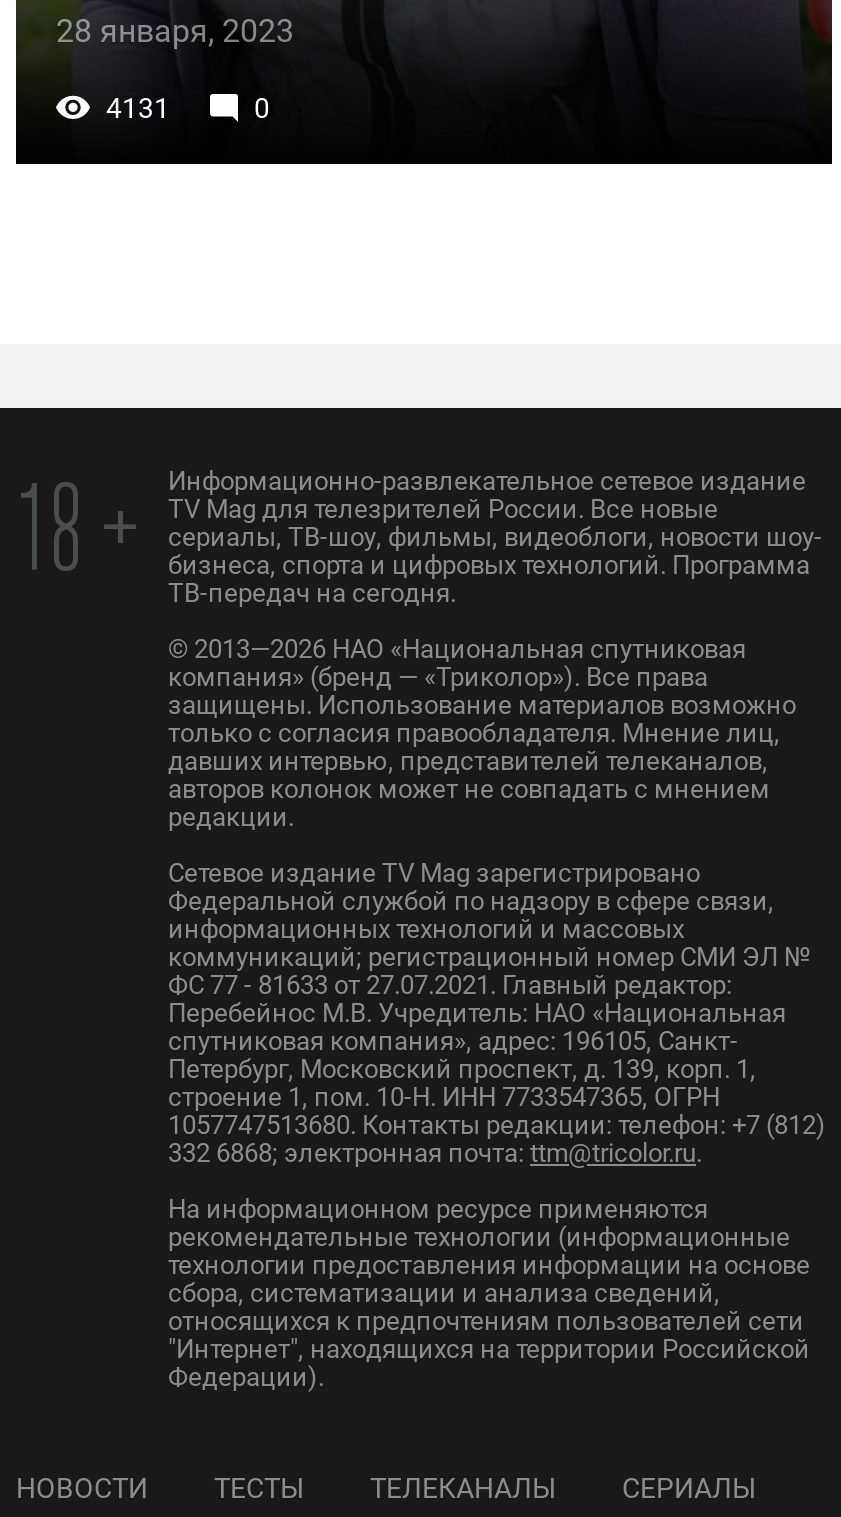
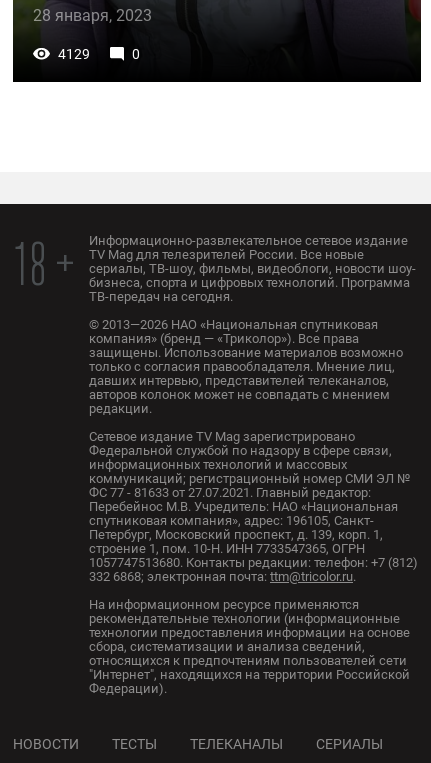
- 4131
+ 4129
